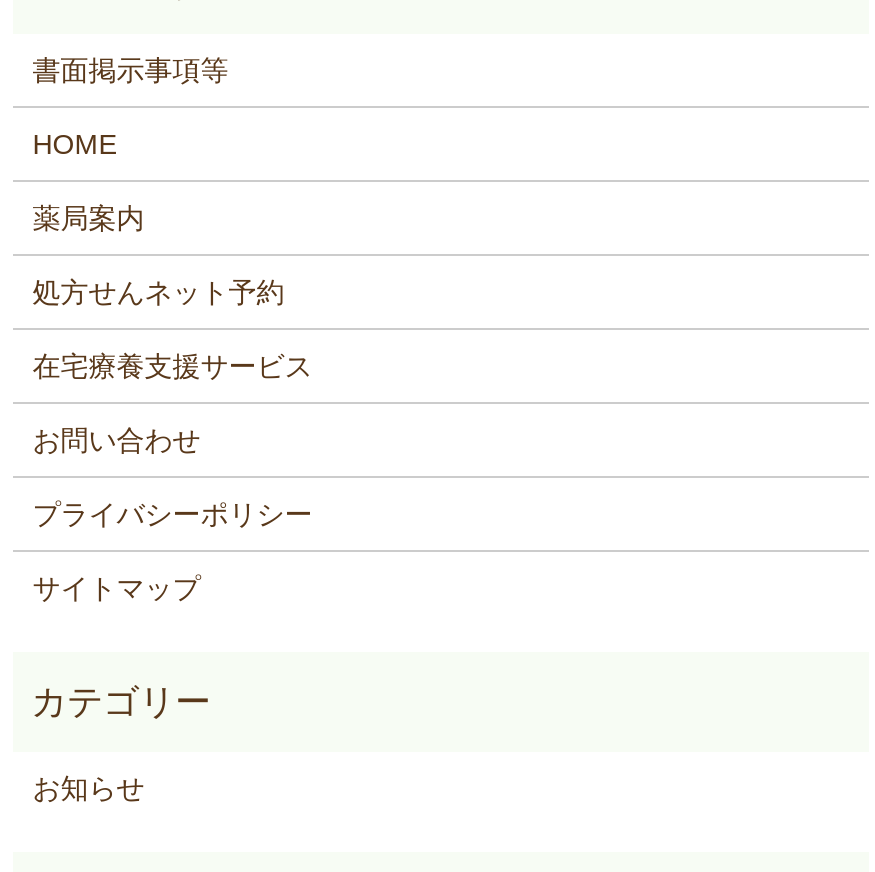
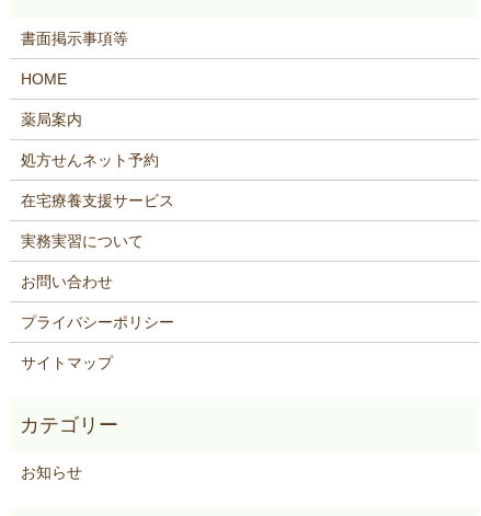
+ 実務実習について
